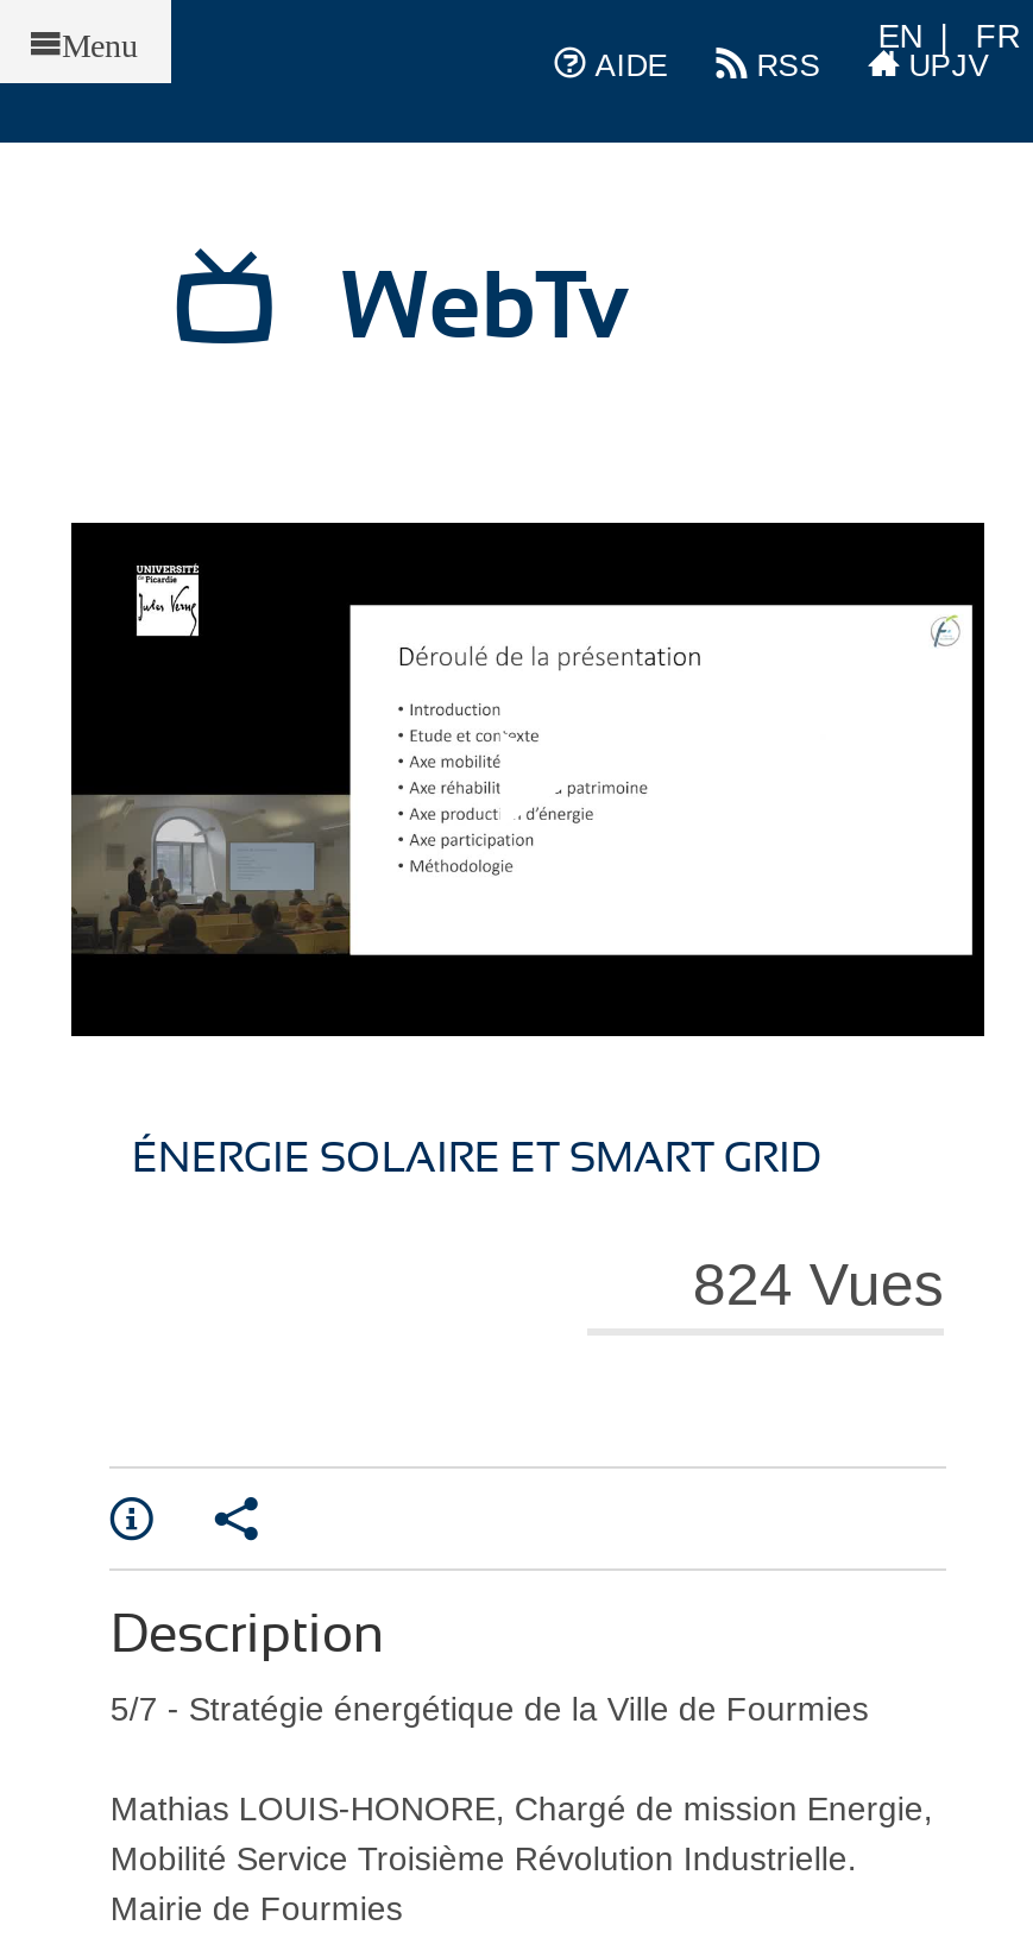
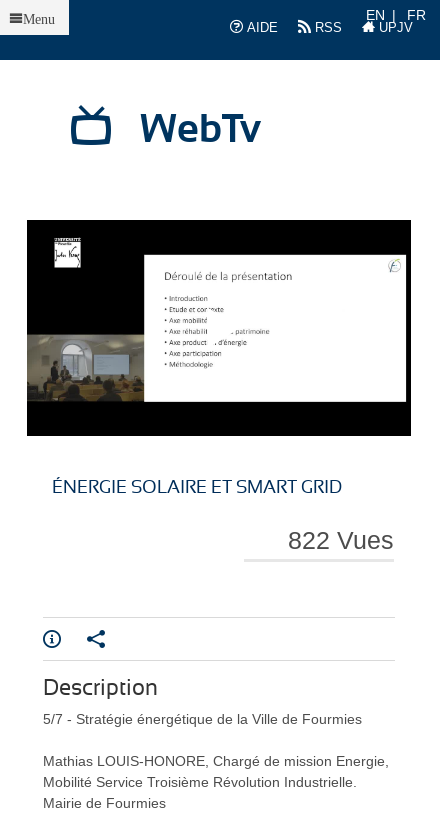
- 824 Vues
+ 822 Vues
